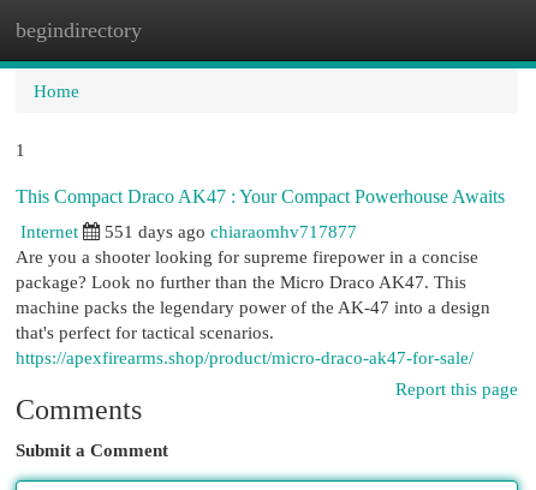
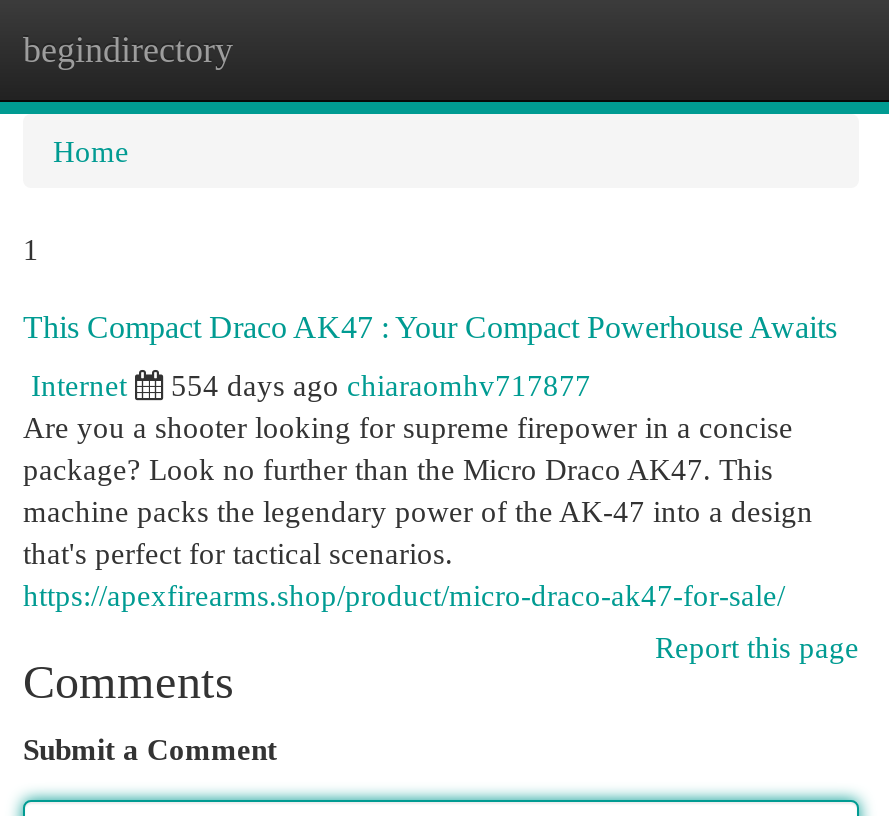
- 551 days ago chiaraomhv717877
+ 554 days ago chiaraomhv717877
